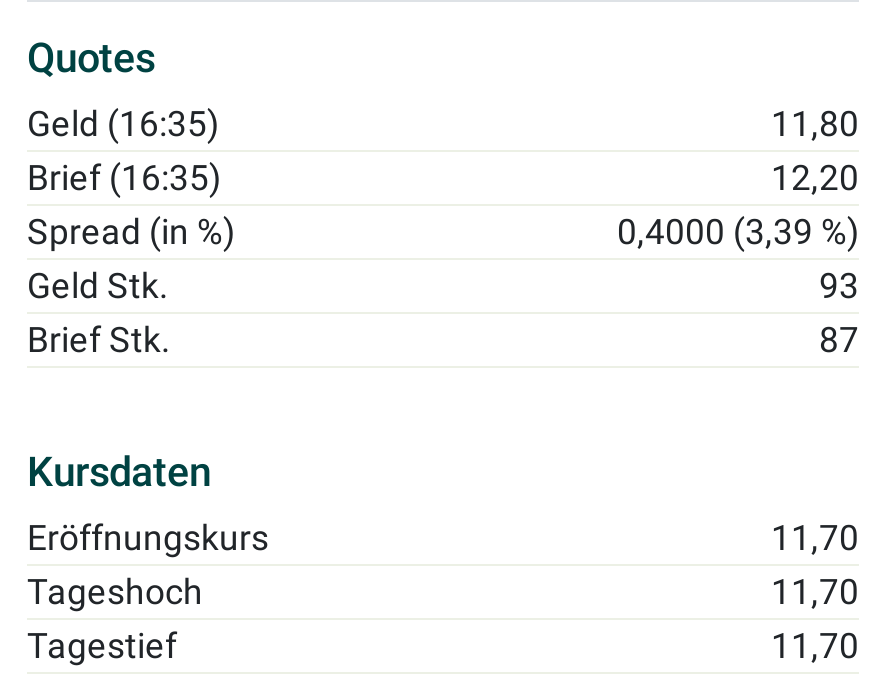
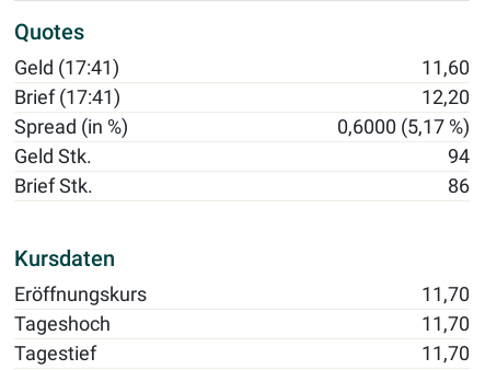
- Geld (16:35)
+ Geld (17:41)

- 11,80
+ 11,60

- Brief (16:35)
+ Brief (17:41)

- 0,4000 (3,39 %)
+ 0,6000 (5,17 %)

- 93
+ 94

- 87
+ 86
